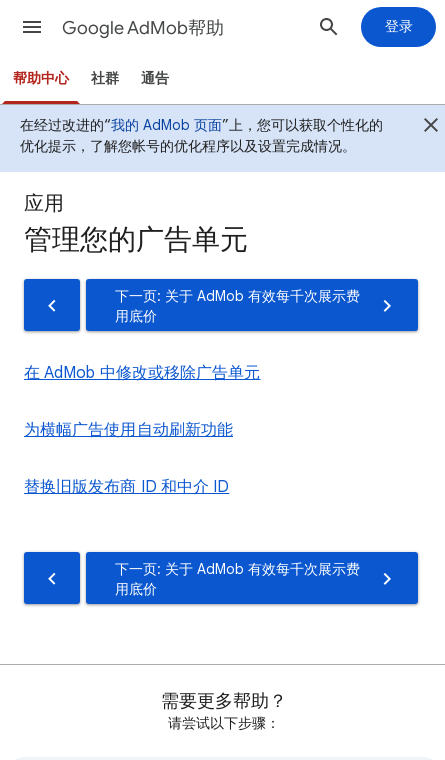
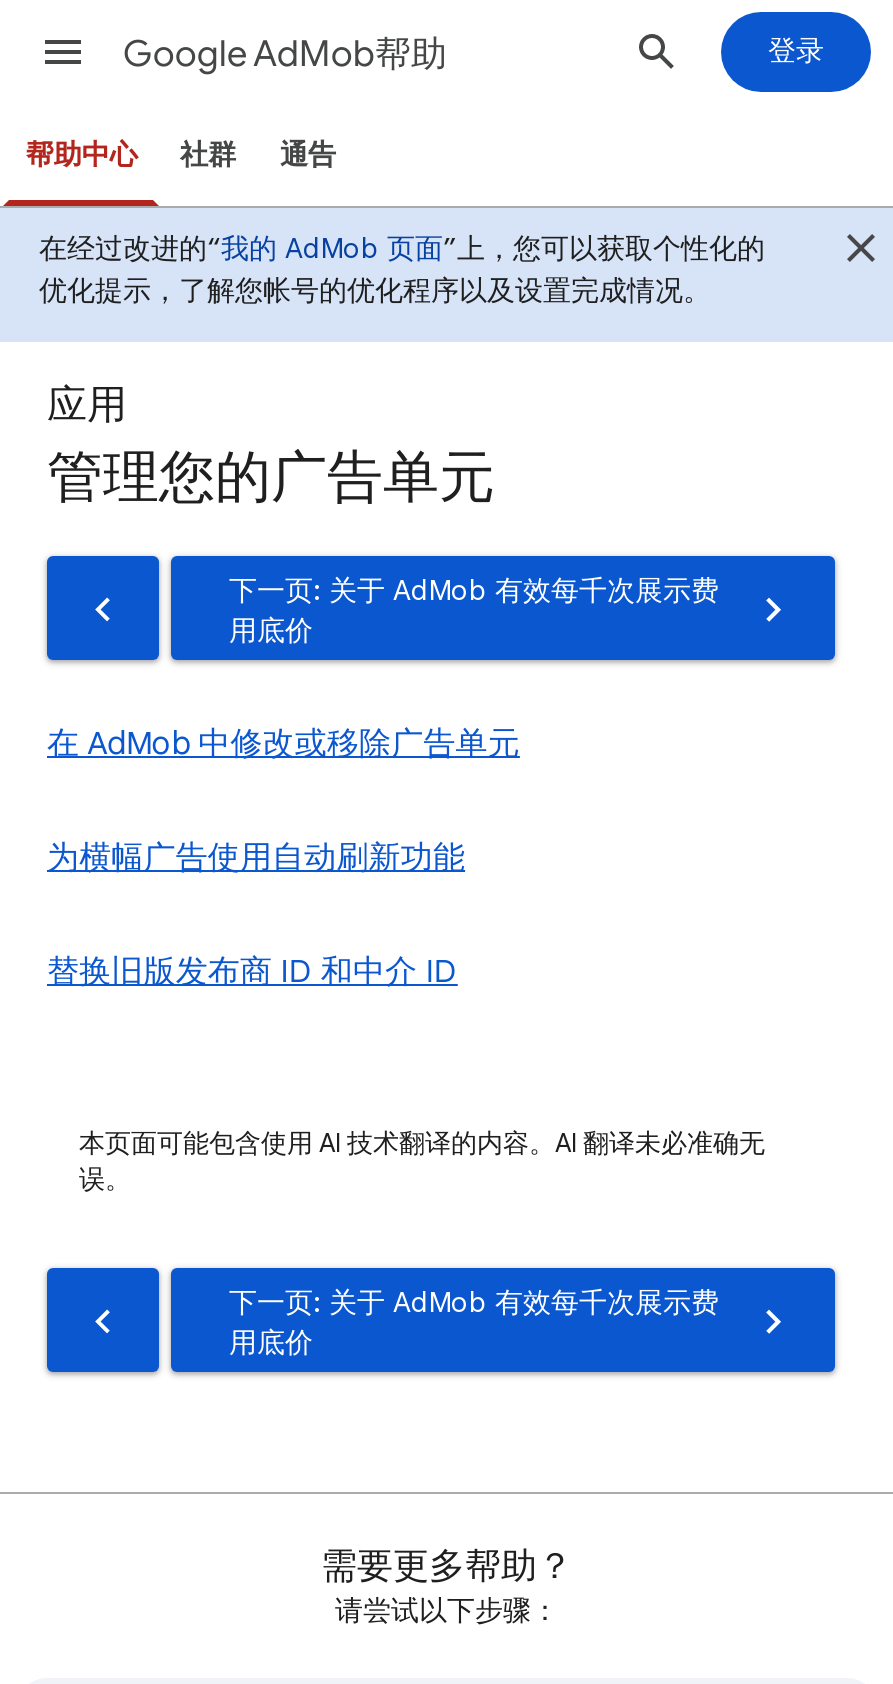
+ 本页面可能包含使用 AI 技术翻译的内容。AI 翻译未必准确无
+ 误。
